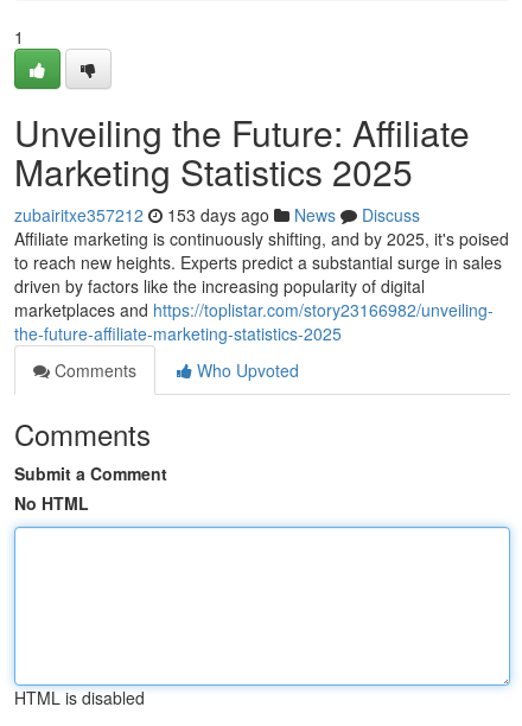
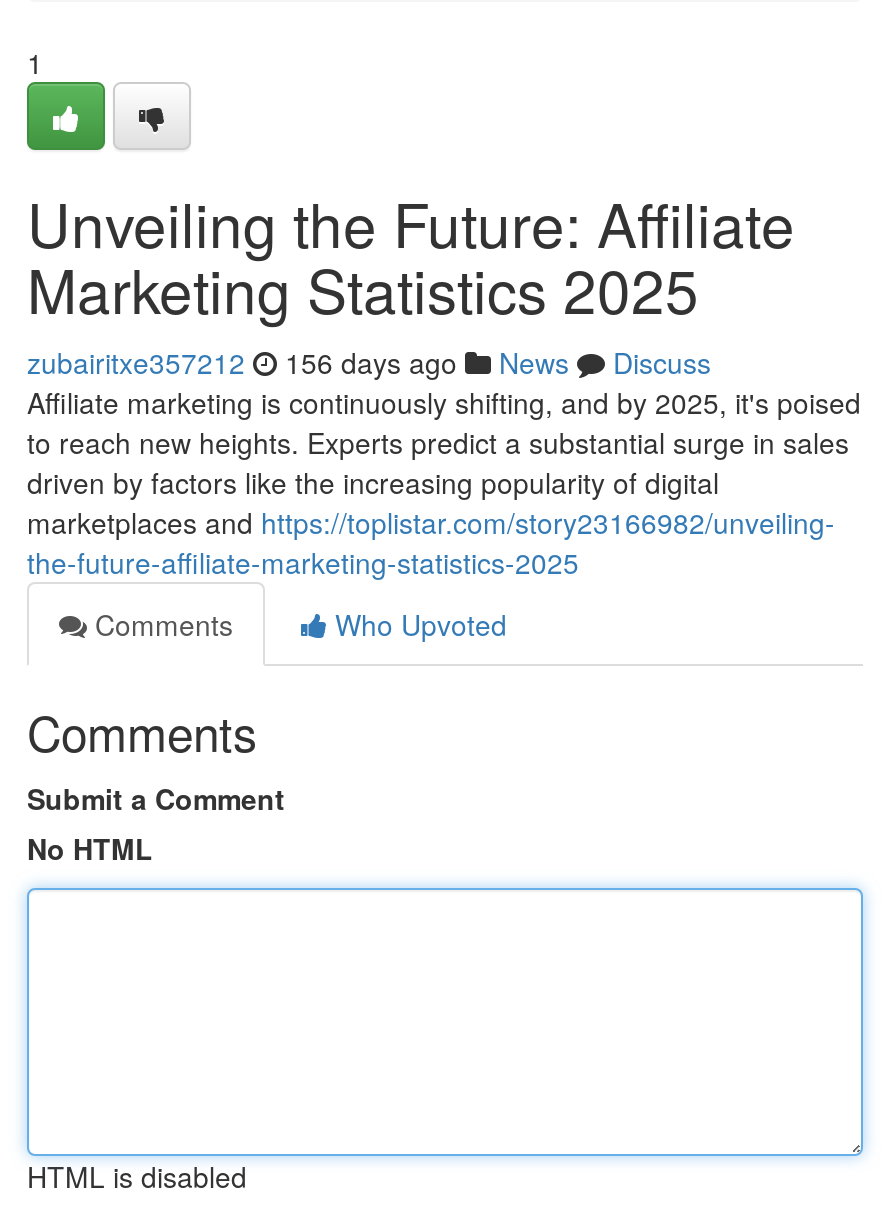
- zubairitxe357212 153 days ago News Discuss
+ zubairitxe357212 156 days ago News Discuss
